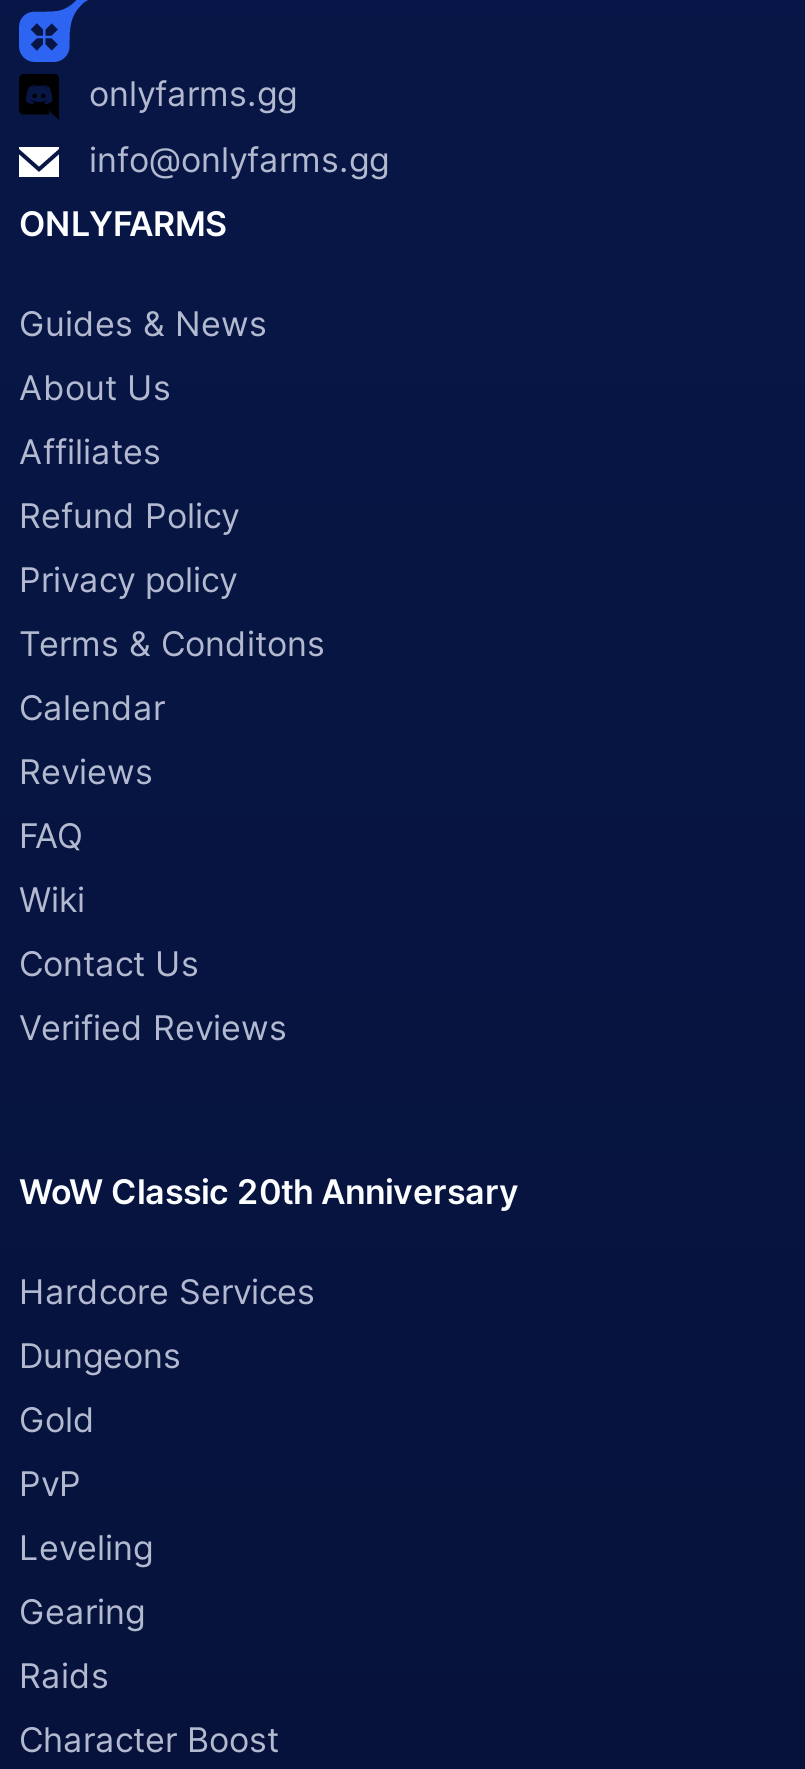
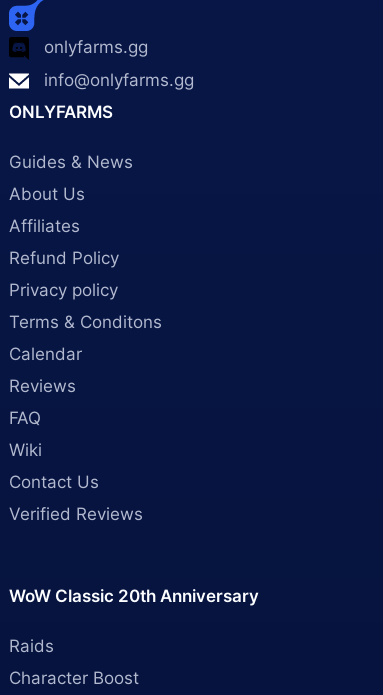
- Hardcore Services
- Dungeons
- Gold
- PvP
- Leveling
- Gearing
